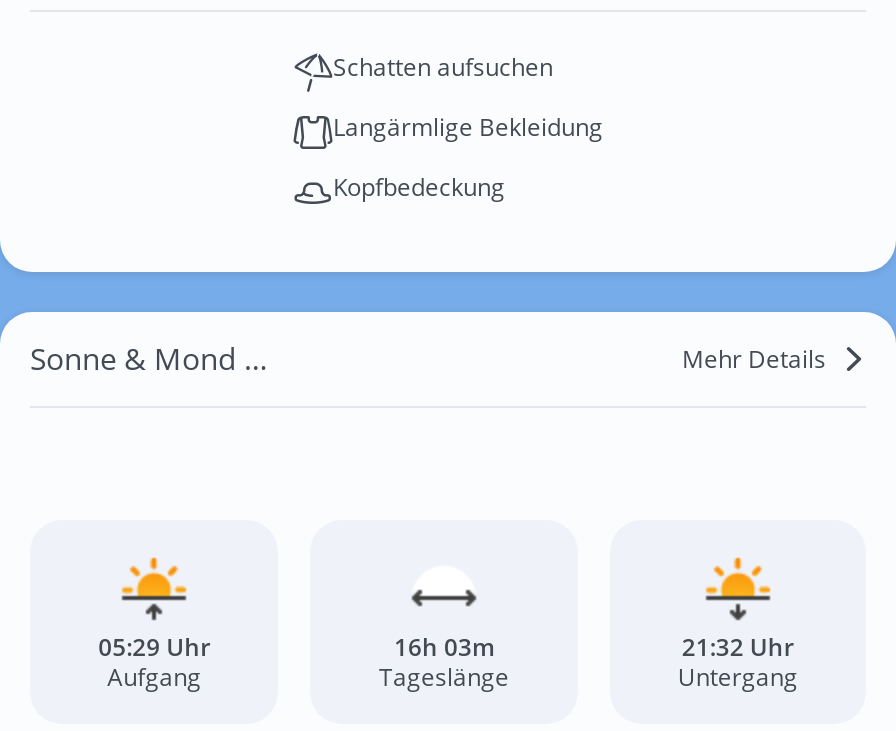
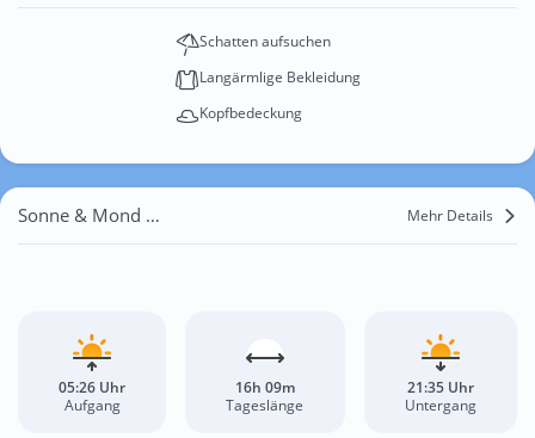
- 05:29 Uhr
+ 05:26 Uhr

- 16h 03m
+ 16h 09m

- 21:32 Uhr
+ 21:35 Uhr
